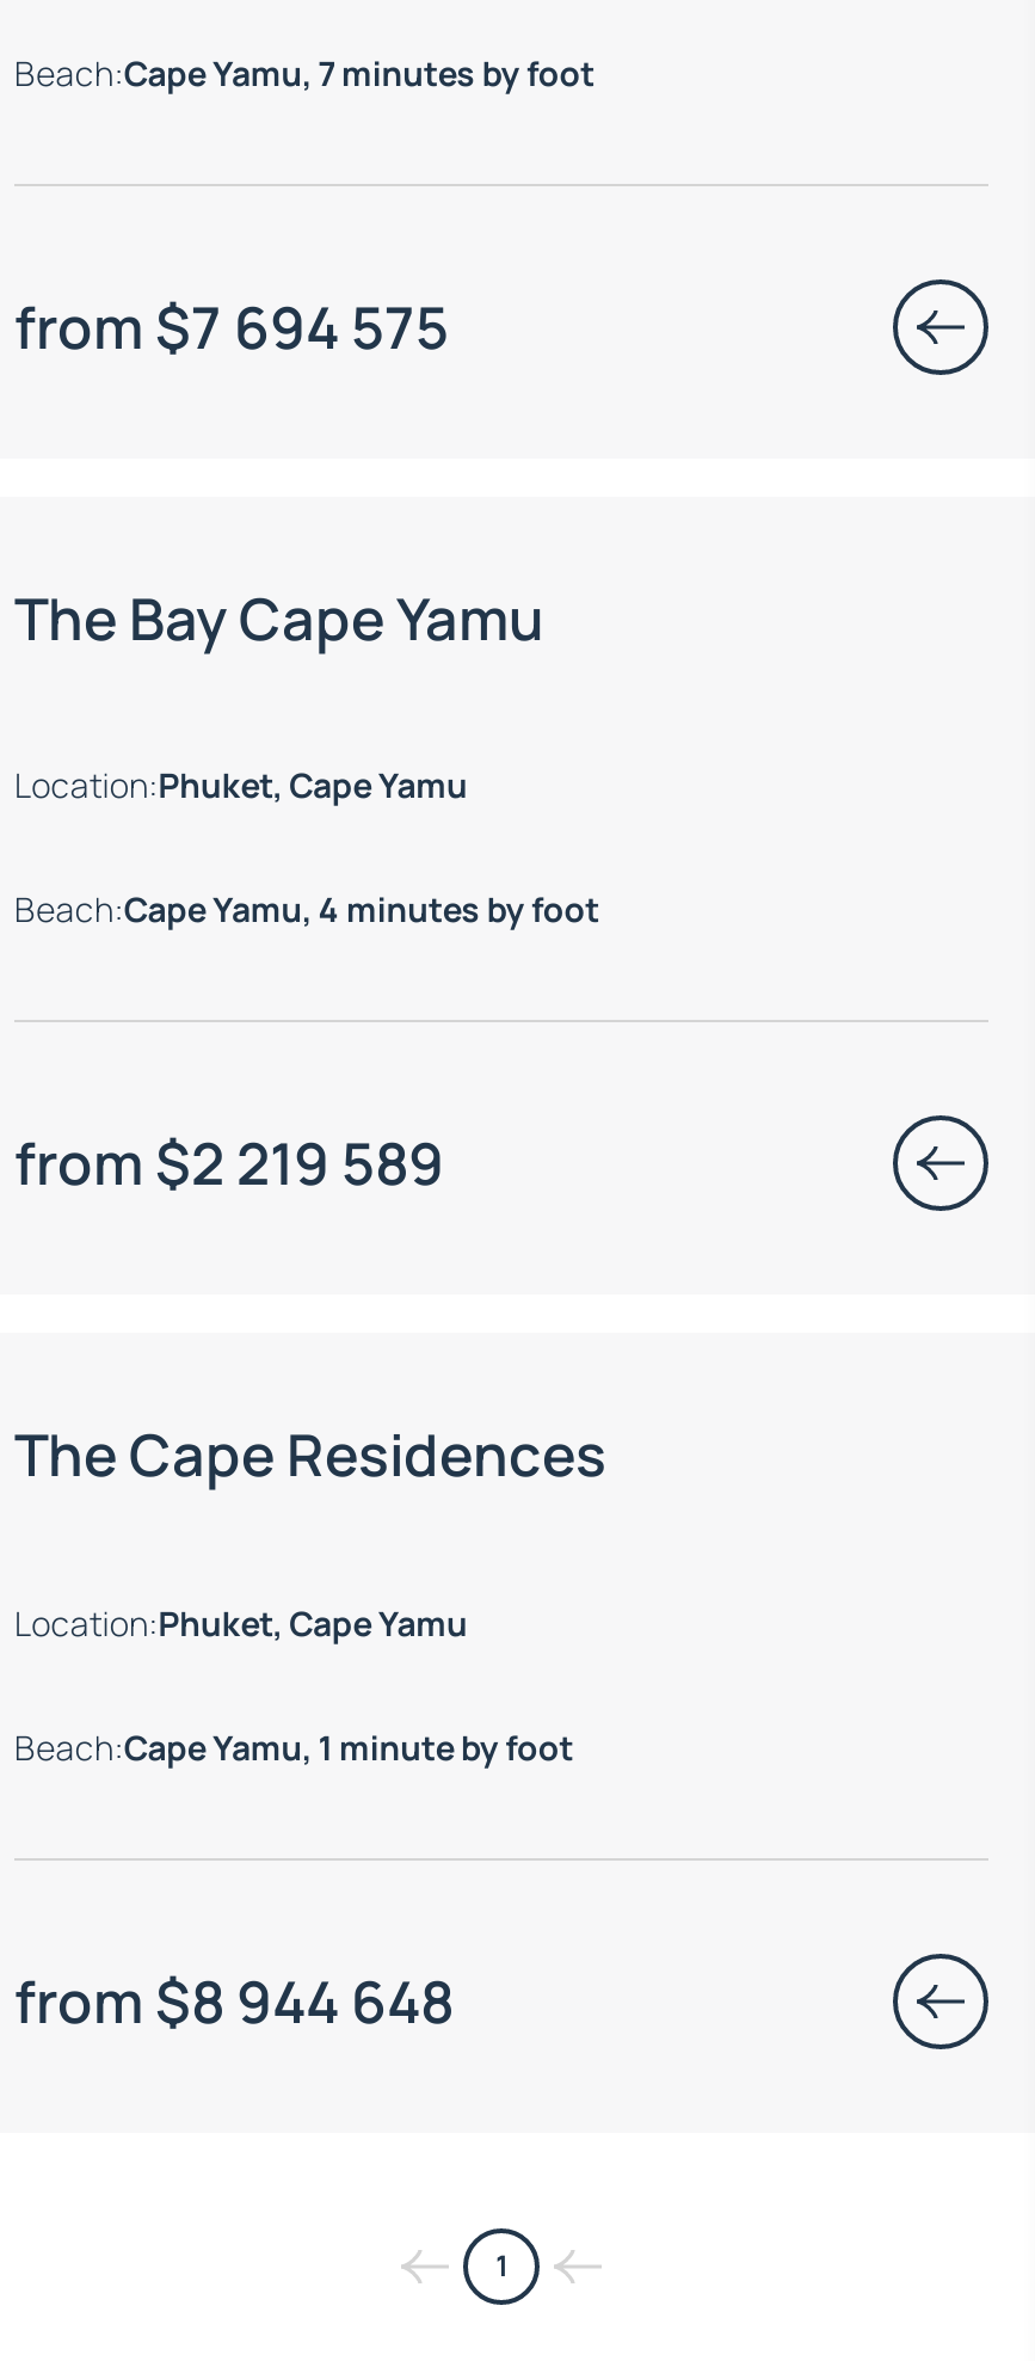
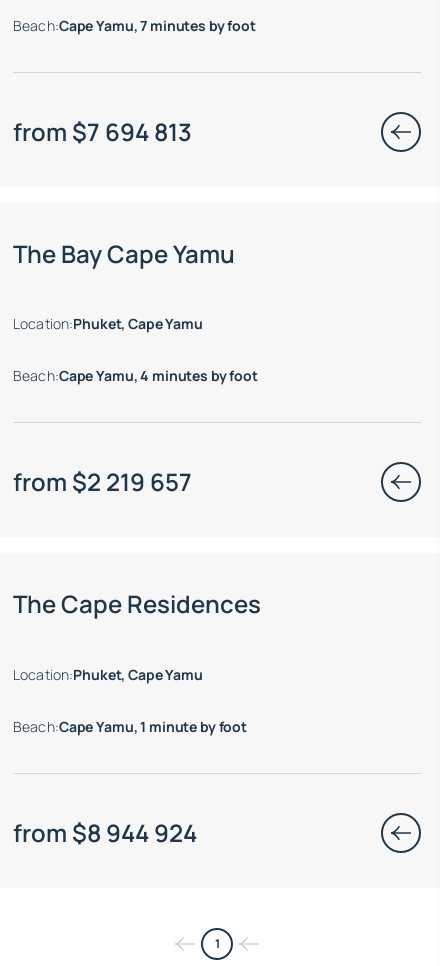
- from $7 694 575
+ from $7 694 813

- from $2 219 589
+ from $2 219 657

- from $8 944 648
+ from $8 944 924
